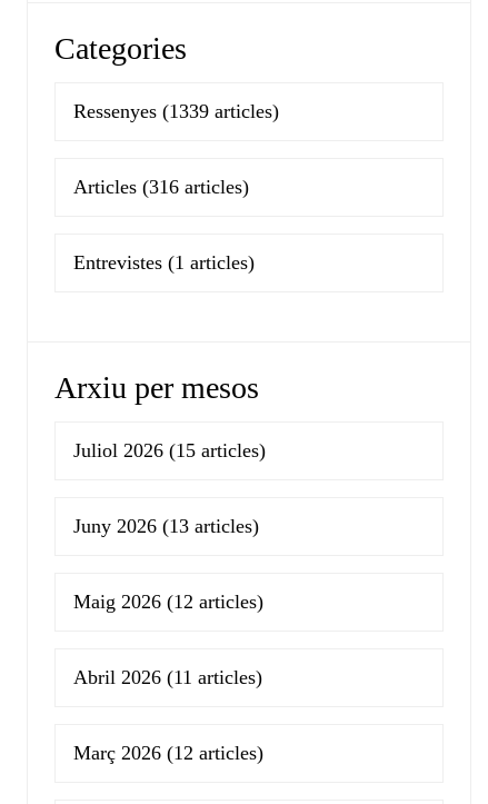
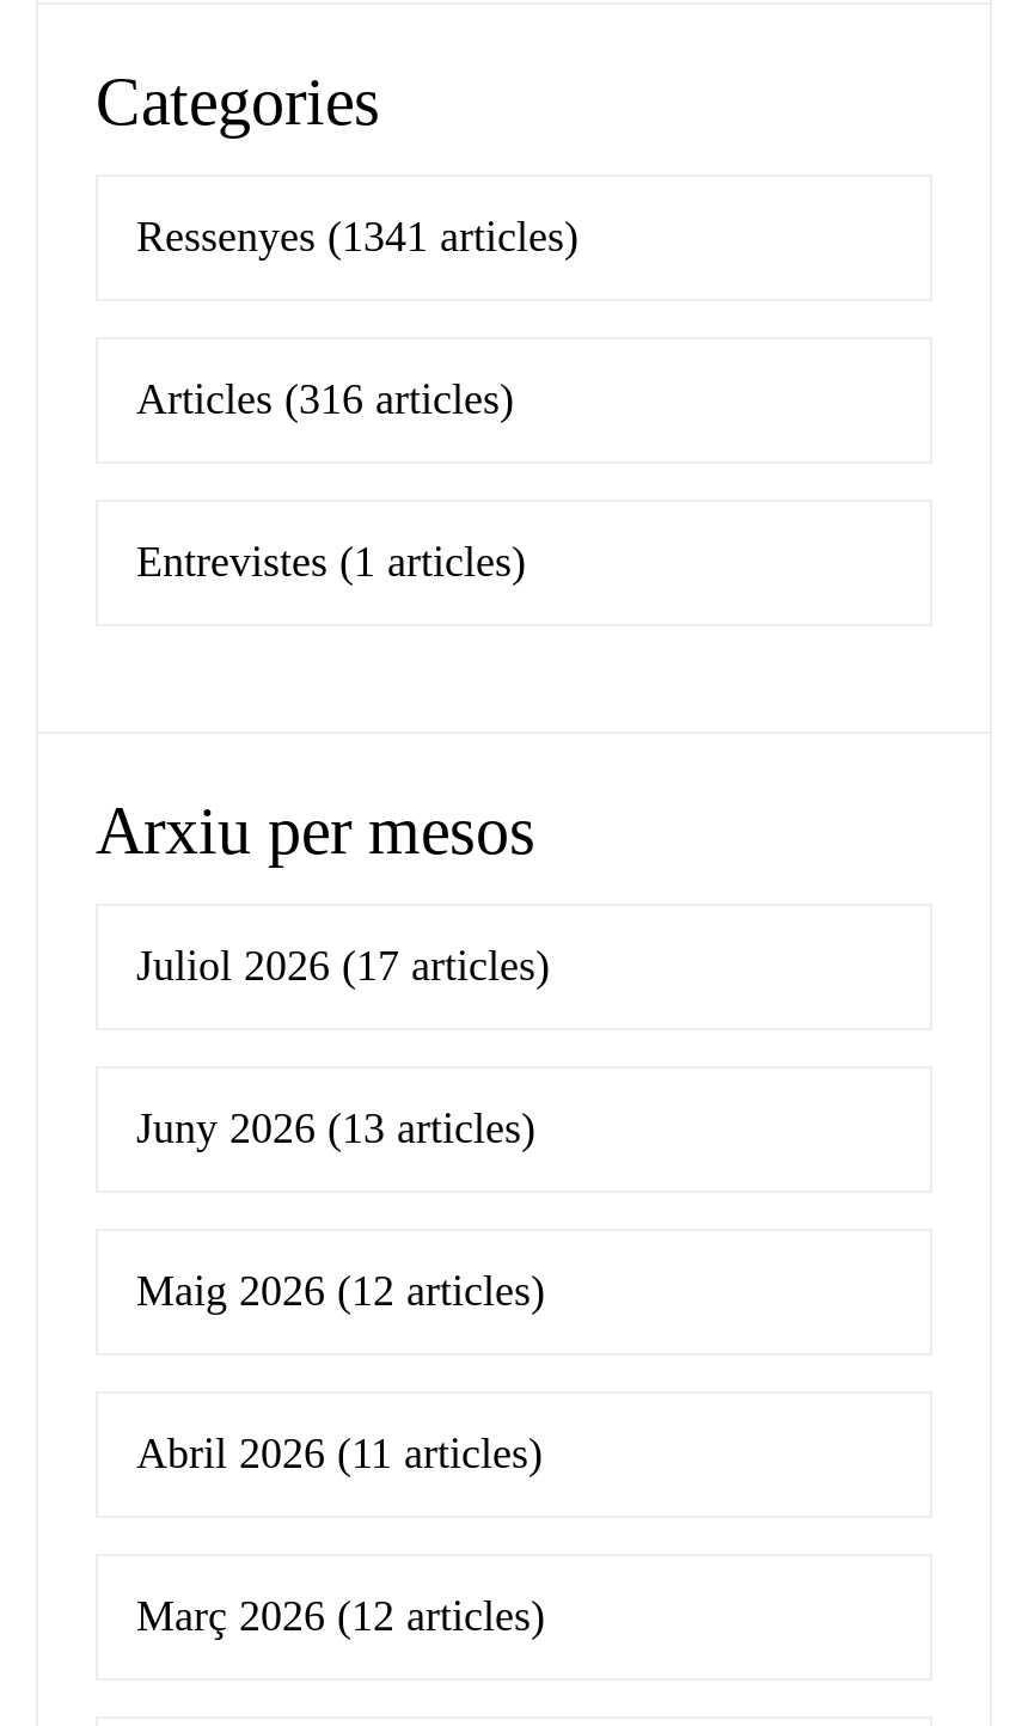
- Ressenyes (1339 articles)
+ Ressenyes (1341 articles)

- Juliol 2026 (15 articles)
+ Juliol 2026 (17 articles)
